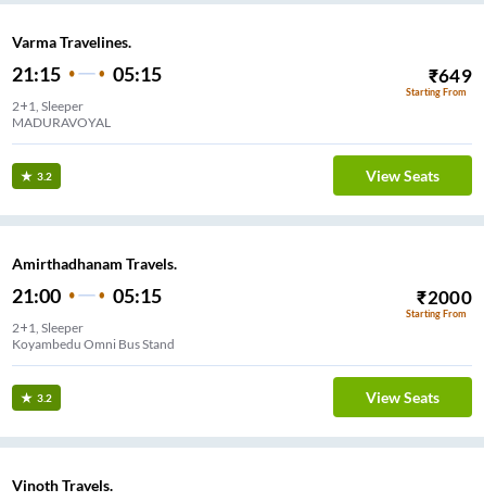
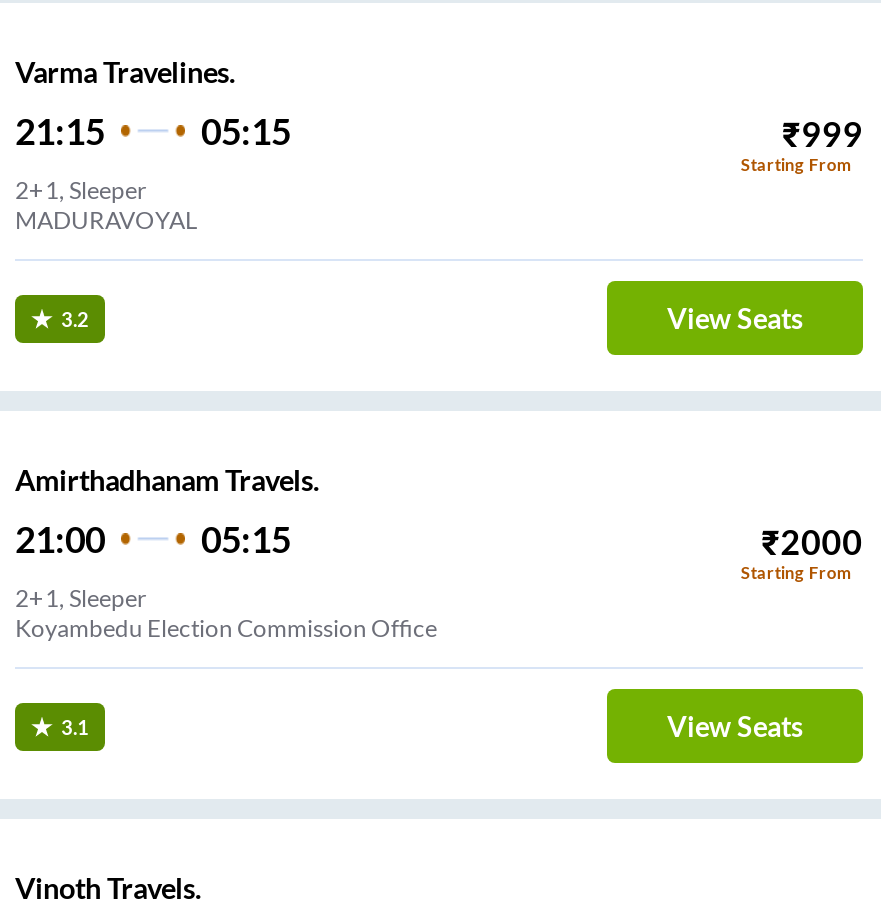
- ₹649
+ ₹999

- Koyambedu Omni Bus Stand
+ Koyambedu Election Commission Office

- 3.2
+ 3.1
